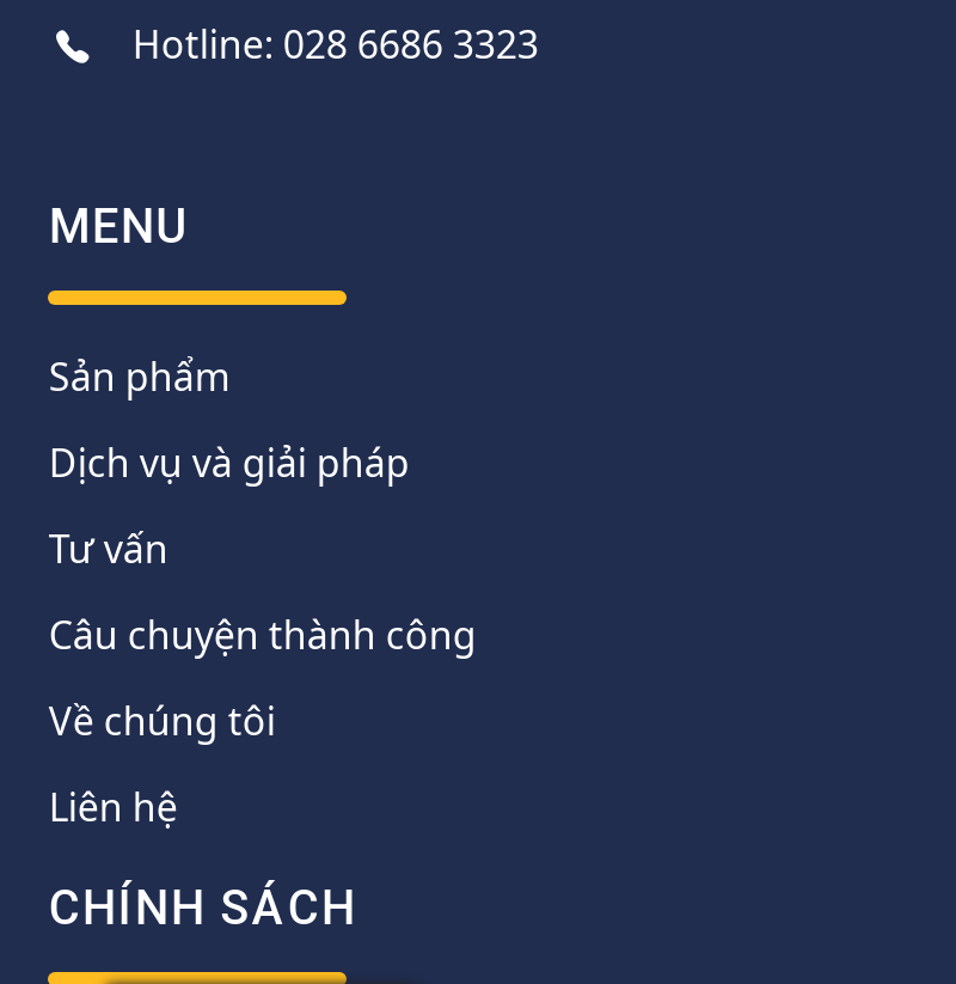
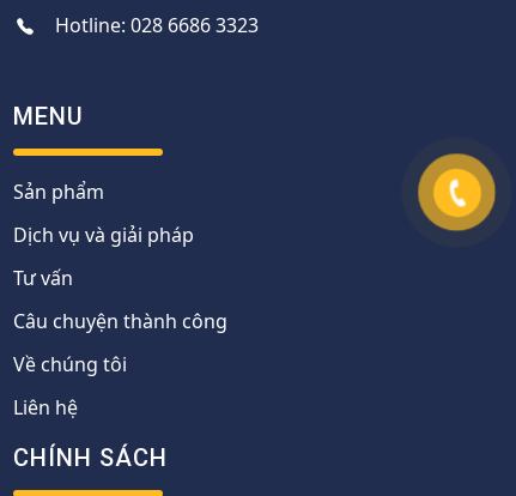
+ [image]
